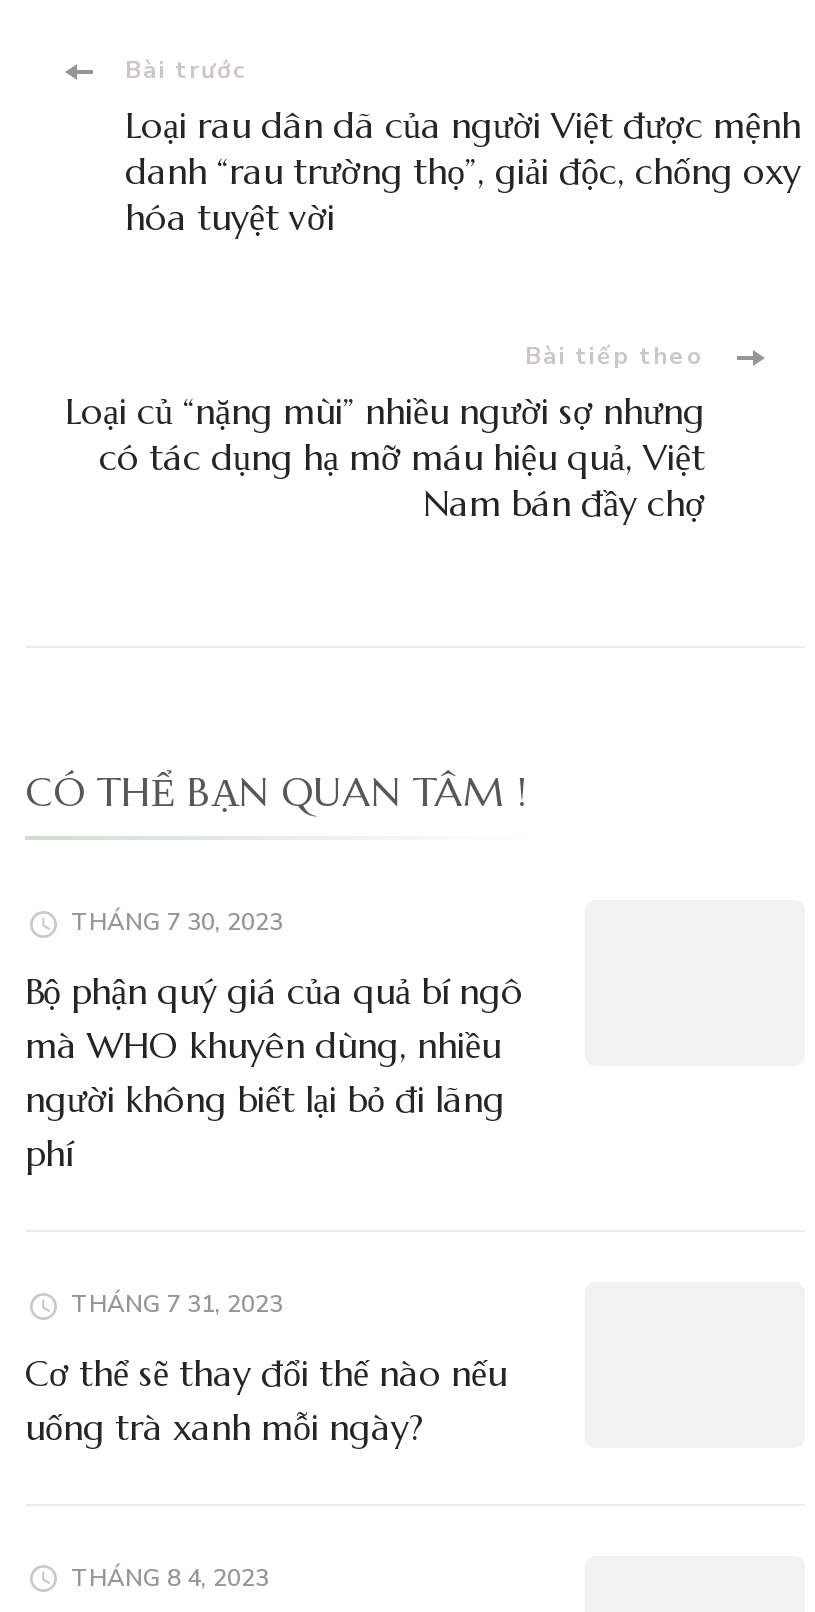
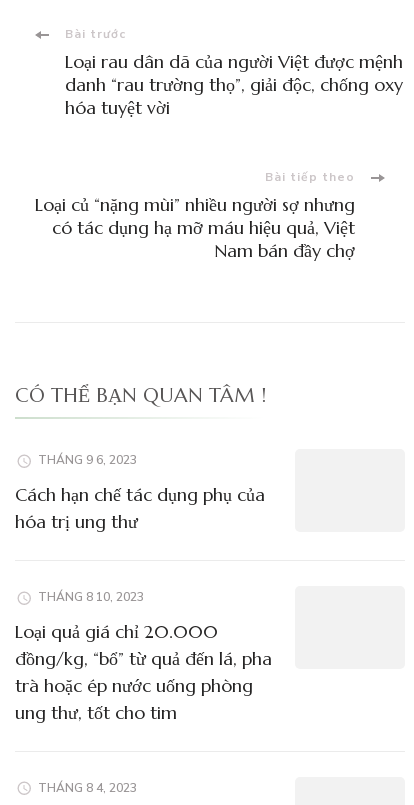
- THÁNG 7 30, 2023
+ THÁNG 9 6, 2023

- Bộ phận quý giá của quả bí ngô
- mà WHO khuyên dùng, nhiều
- người không biết lại bỏ đi lãng
- phí
+ Cách hạn chế tác dụng phụ của
+ hóa trị ung thư

- THÁNG 7 31, 2023
+ THÁNG 8 10, 2023

- Cơ thể sẽ thay đổi thế nào nếu
- uống trà xanh mỗi ngày?
+ Loại quả giá chỉ 20.000
+ đồng/kg, “bổ” từ quả đến lá, pha
+ trà hoặc ép nước uống phòng
+ ung thư, tốt cho tim
